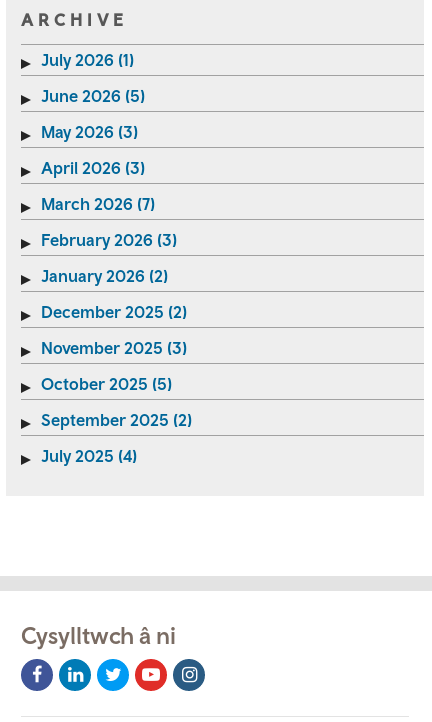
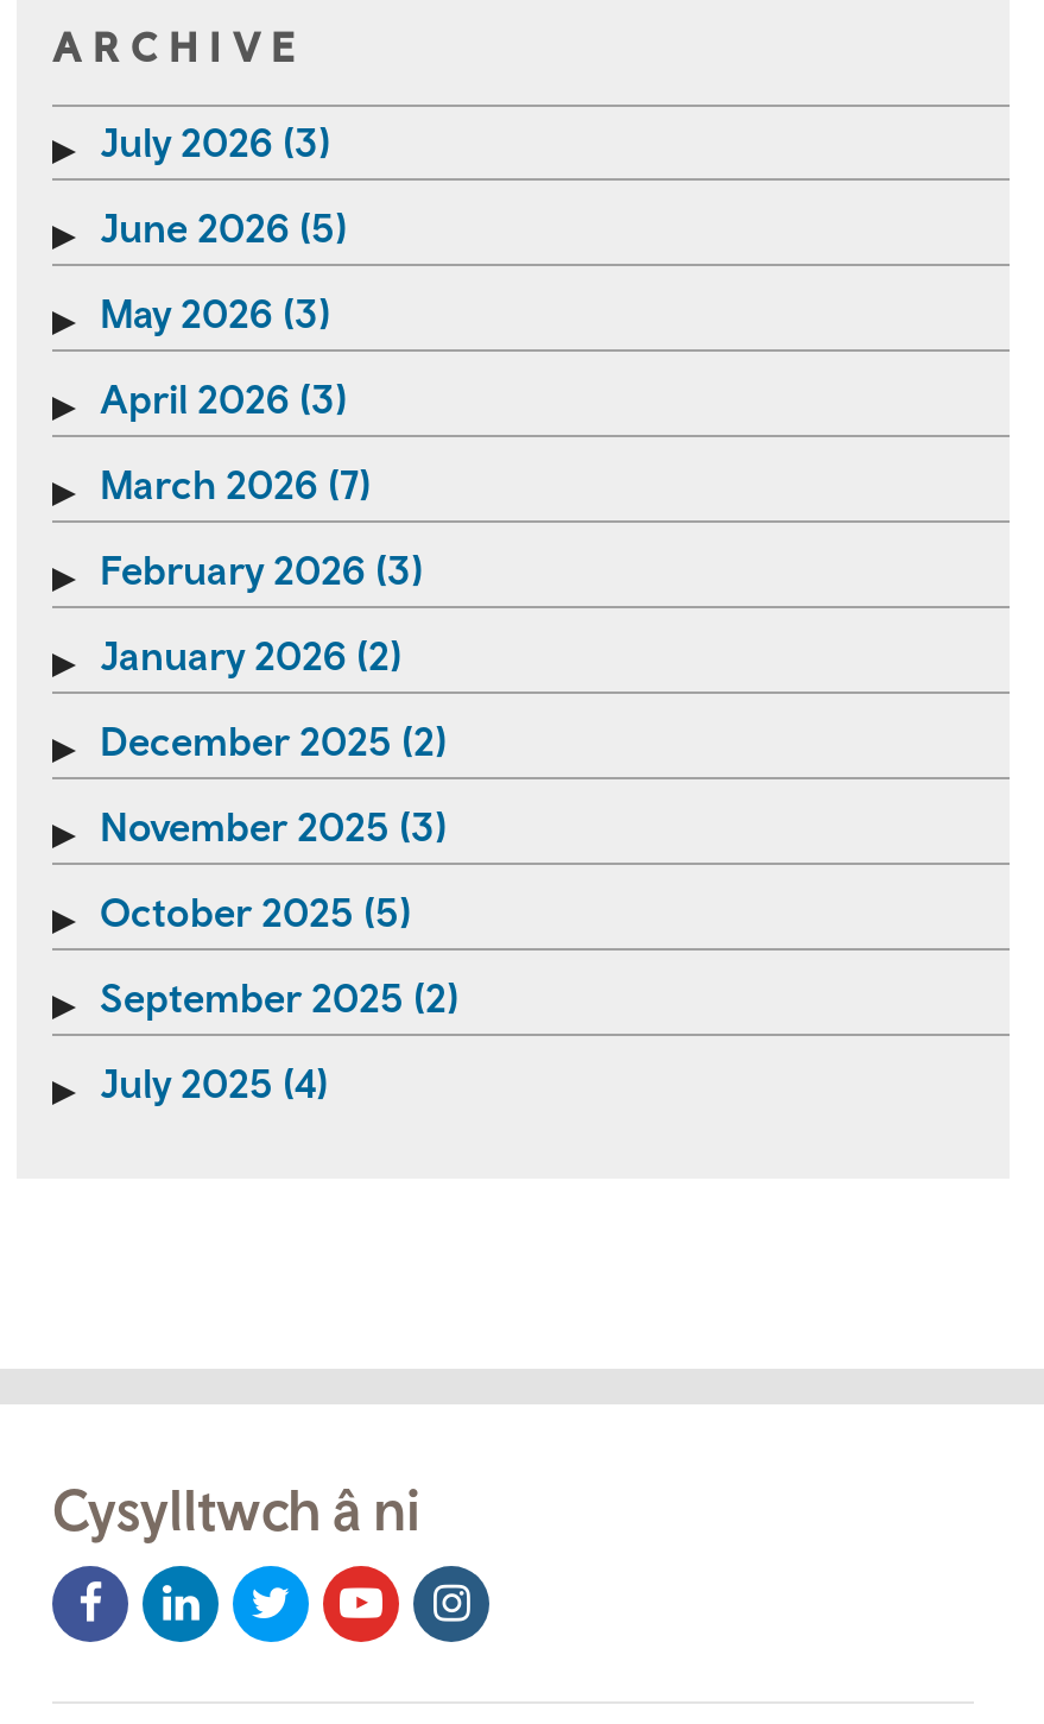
- July 2026 (1)
+ July 2026 (3)
